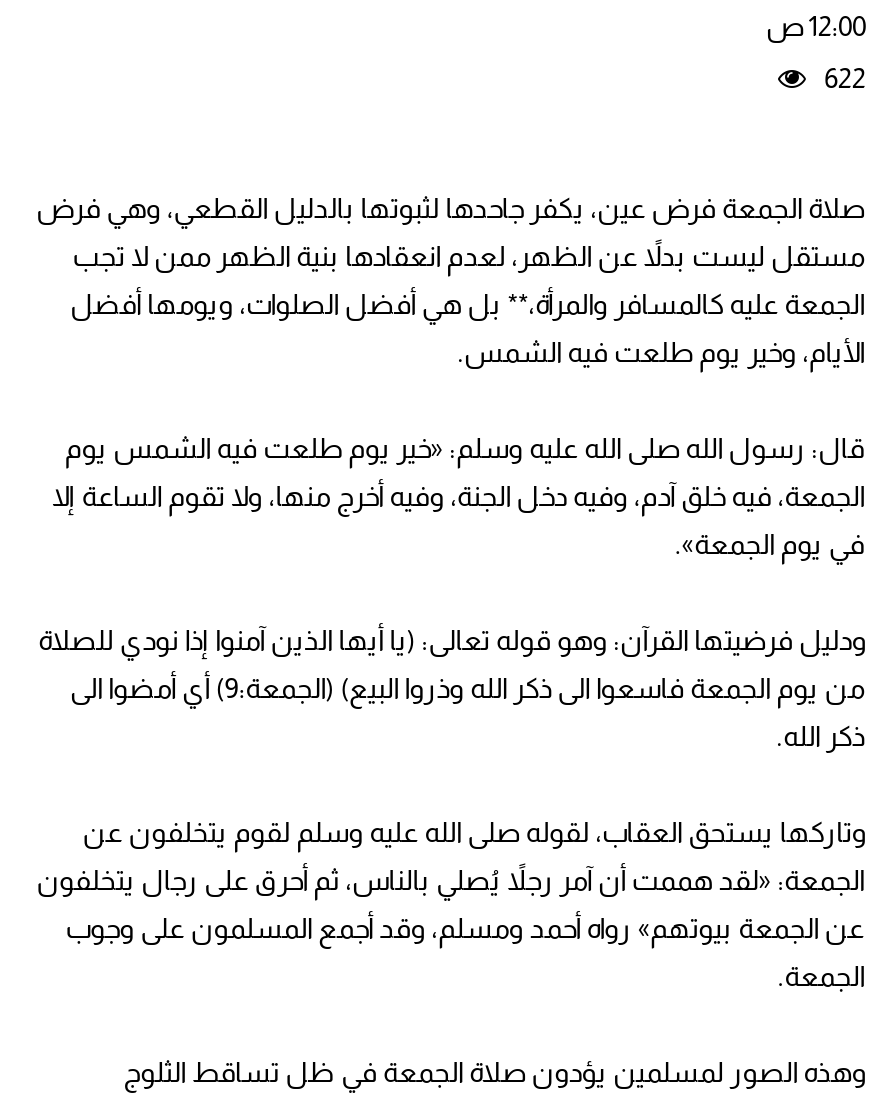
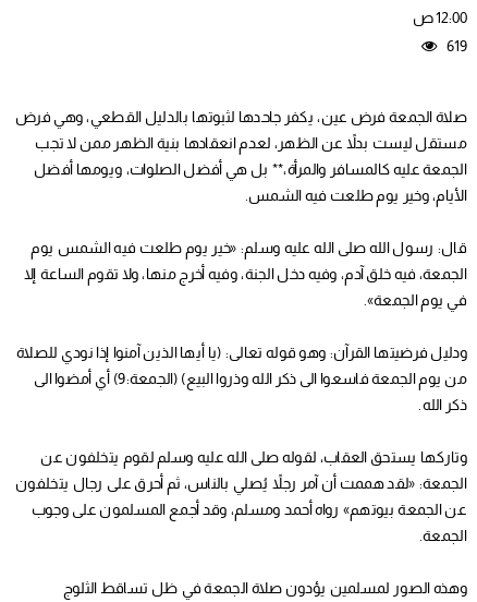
- 622
+ 619
